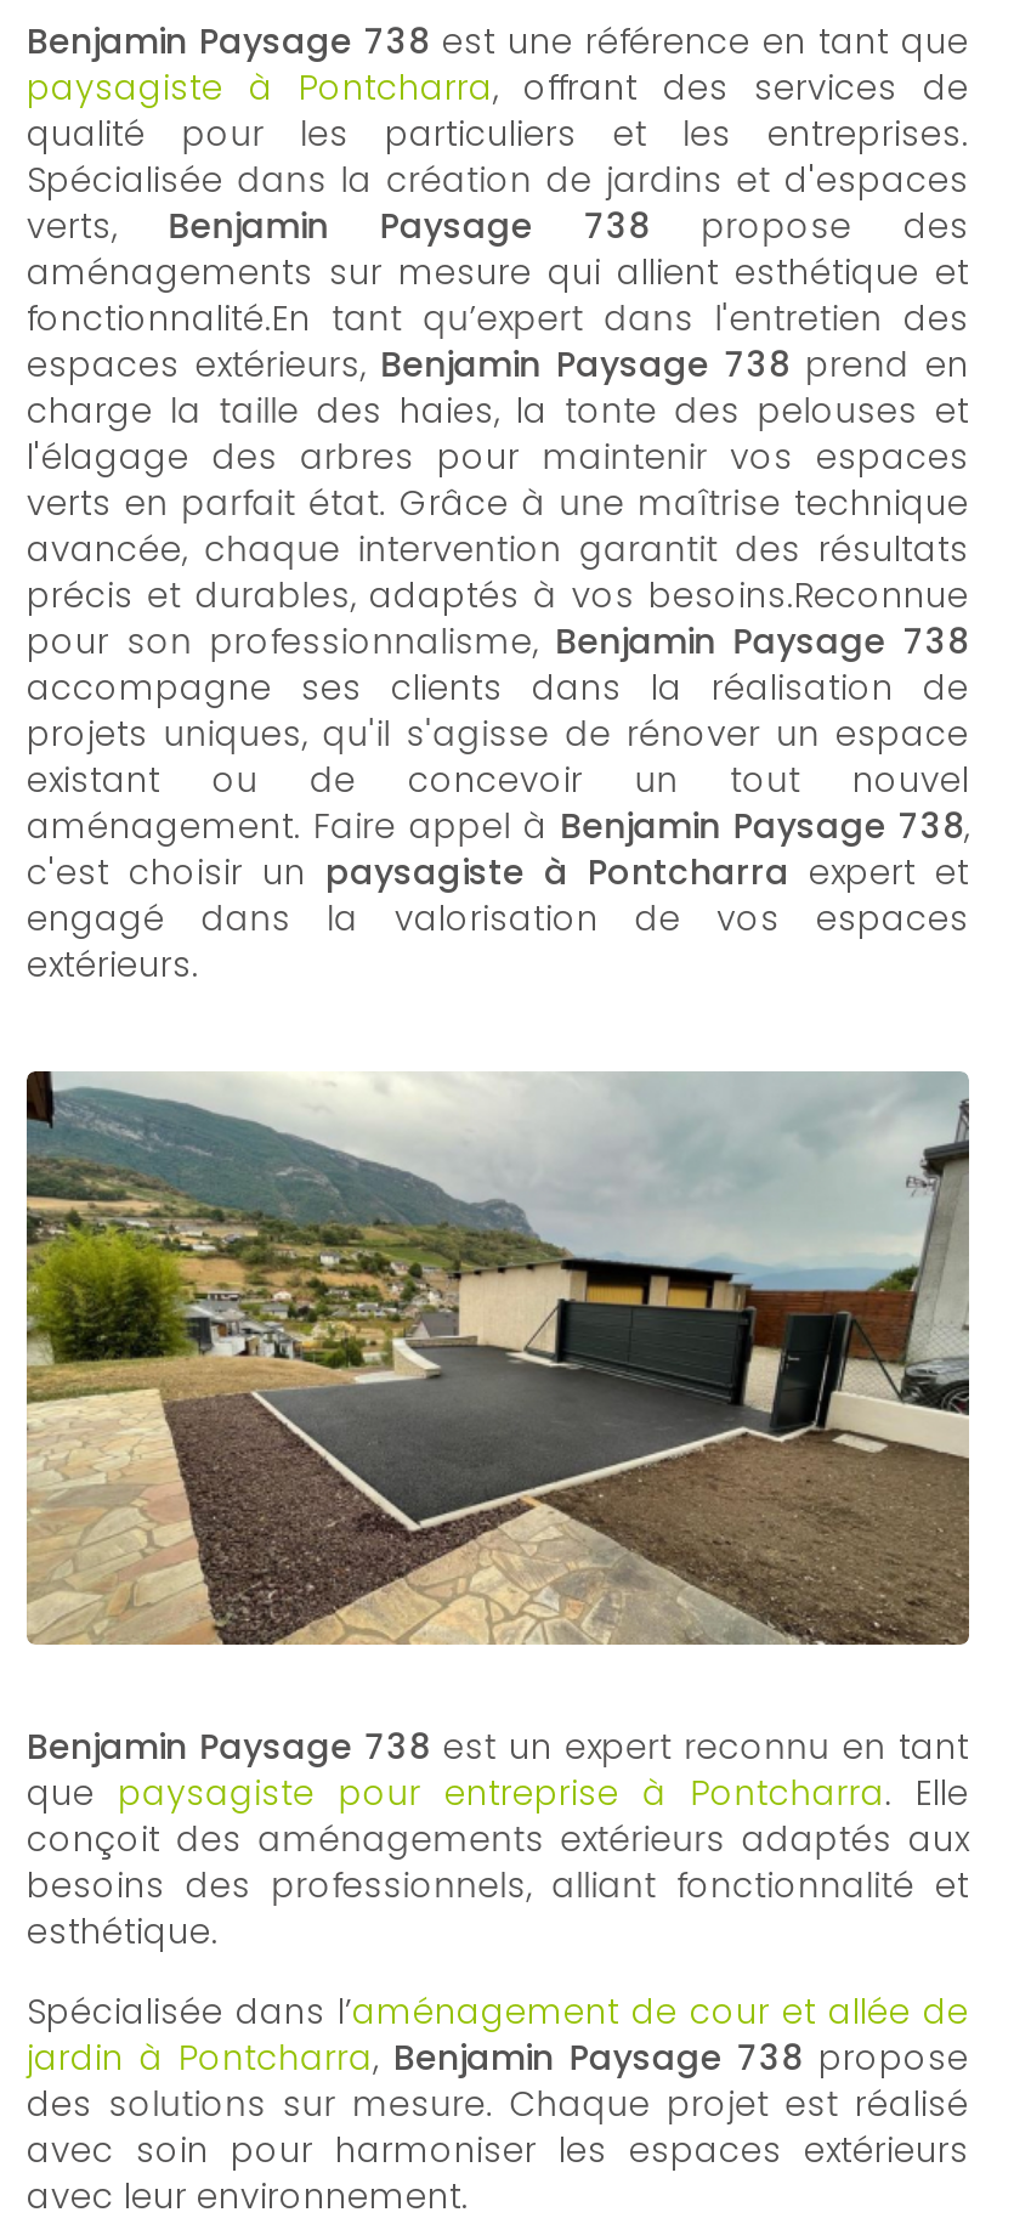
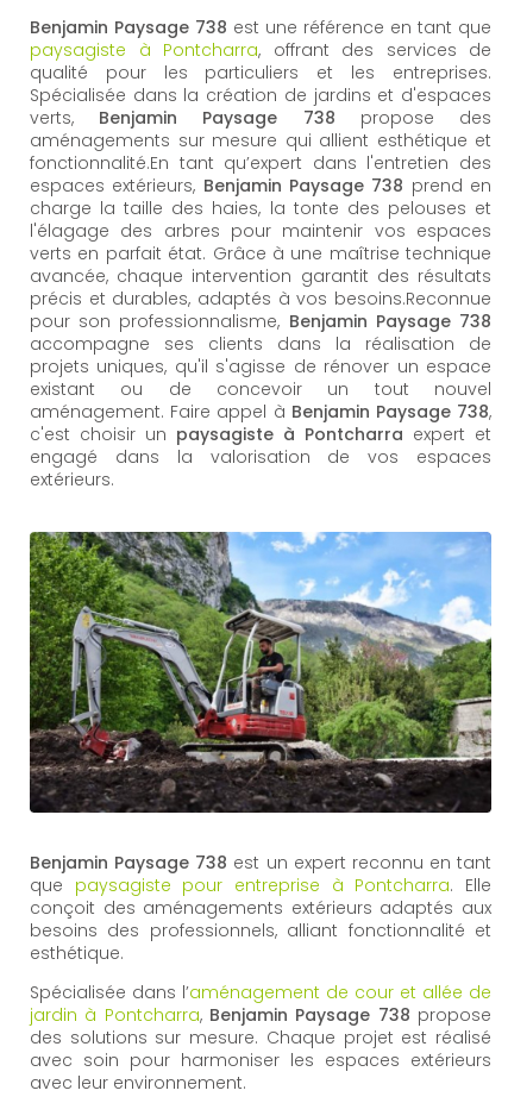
- [image]
+ [image]
